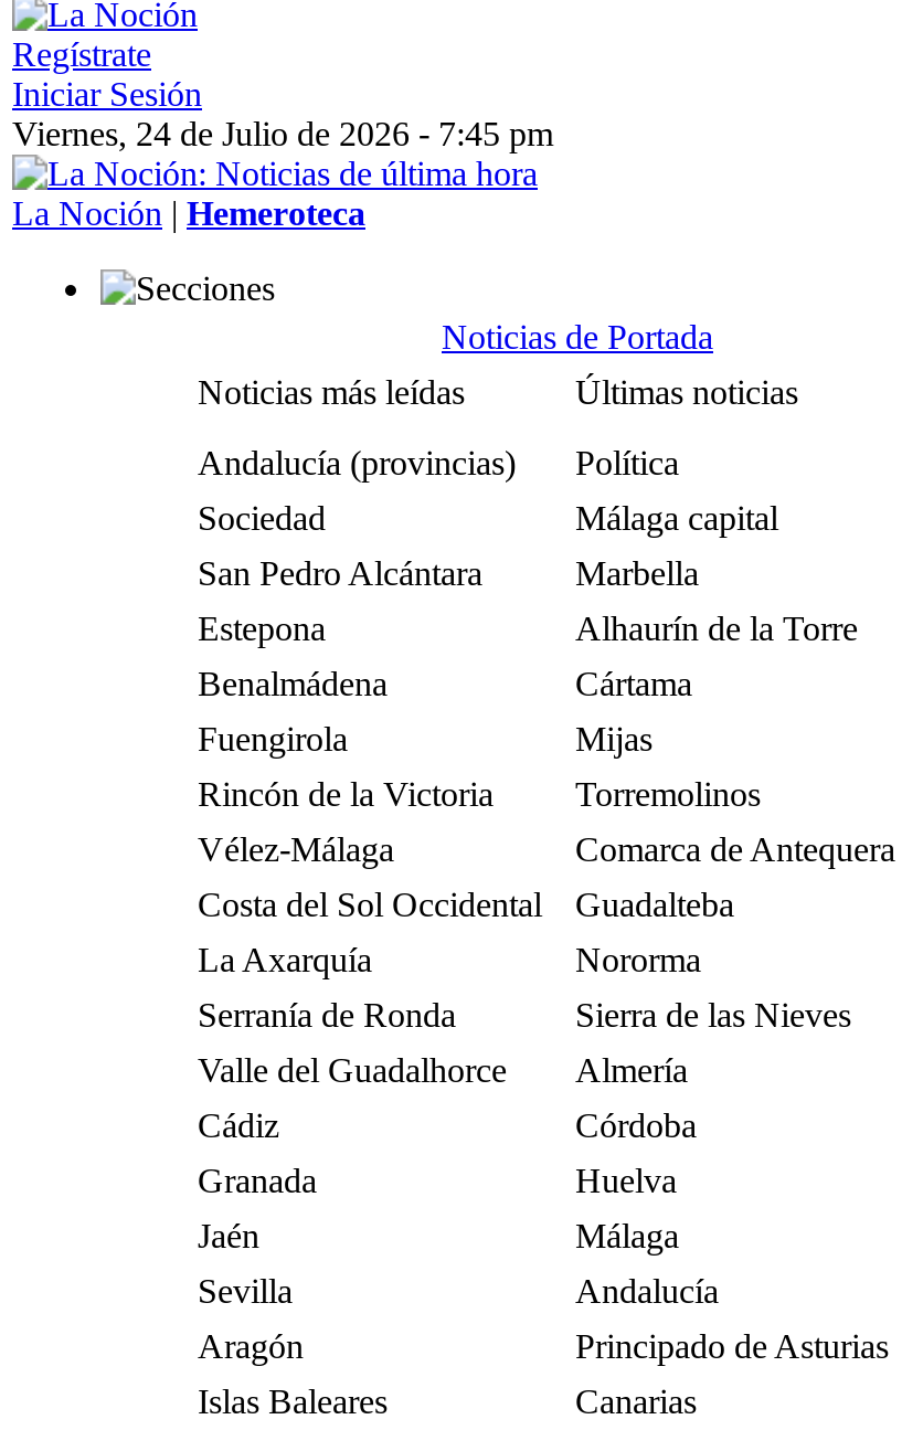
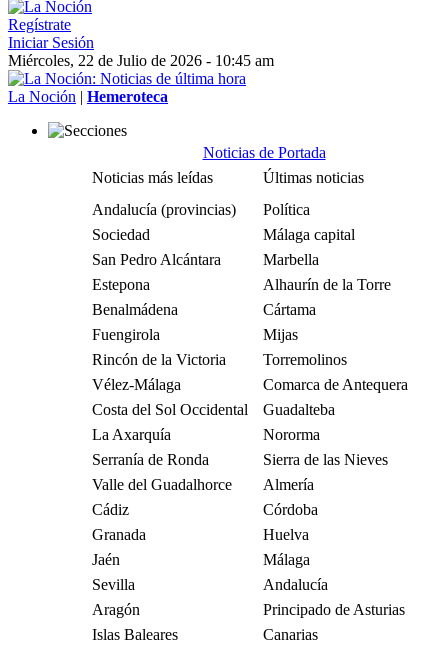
- Viernes, 24 de Julio de 2026 - 7:45 pm
+ Miércoles, 22 de Julio de 2026 - 10:45 am
